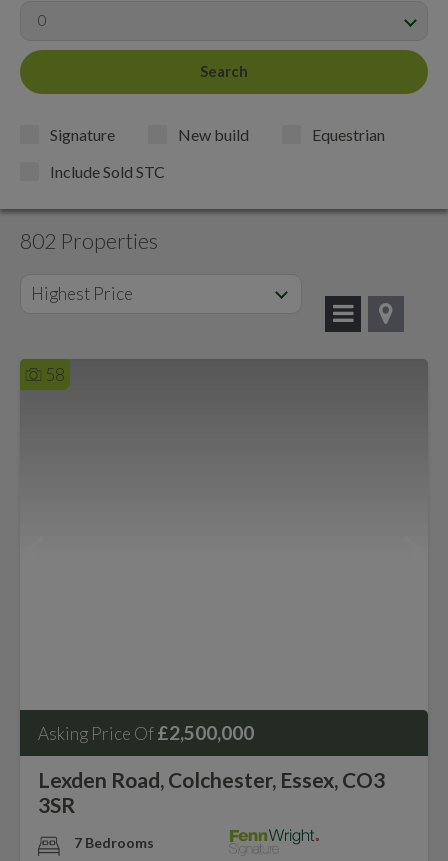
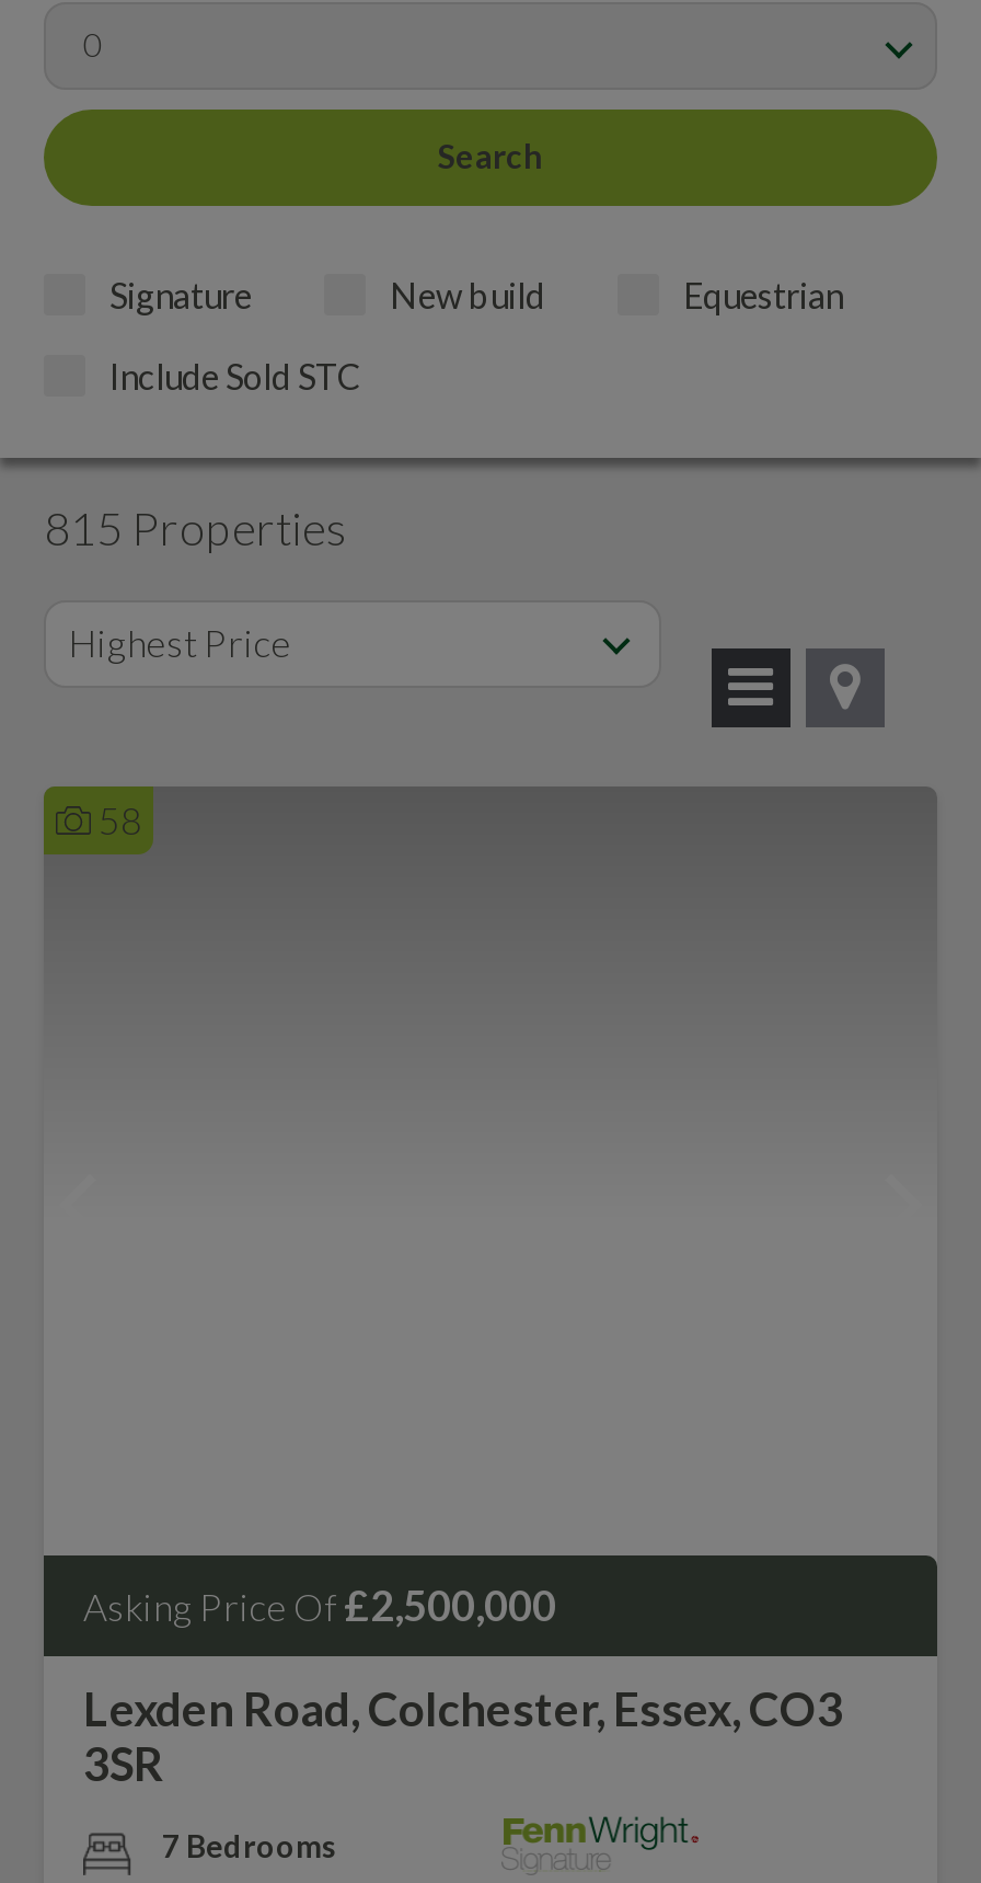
- 802 Properties
+ 815 Properties
